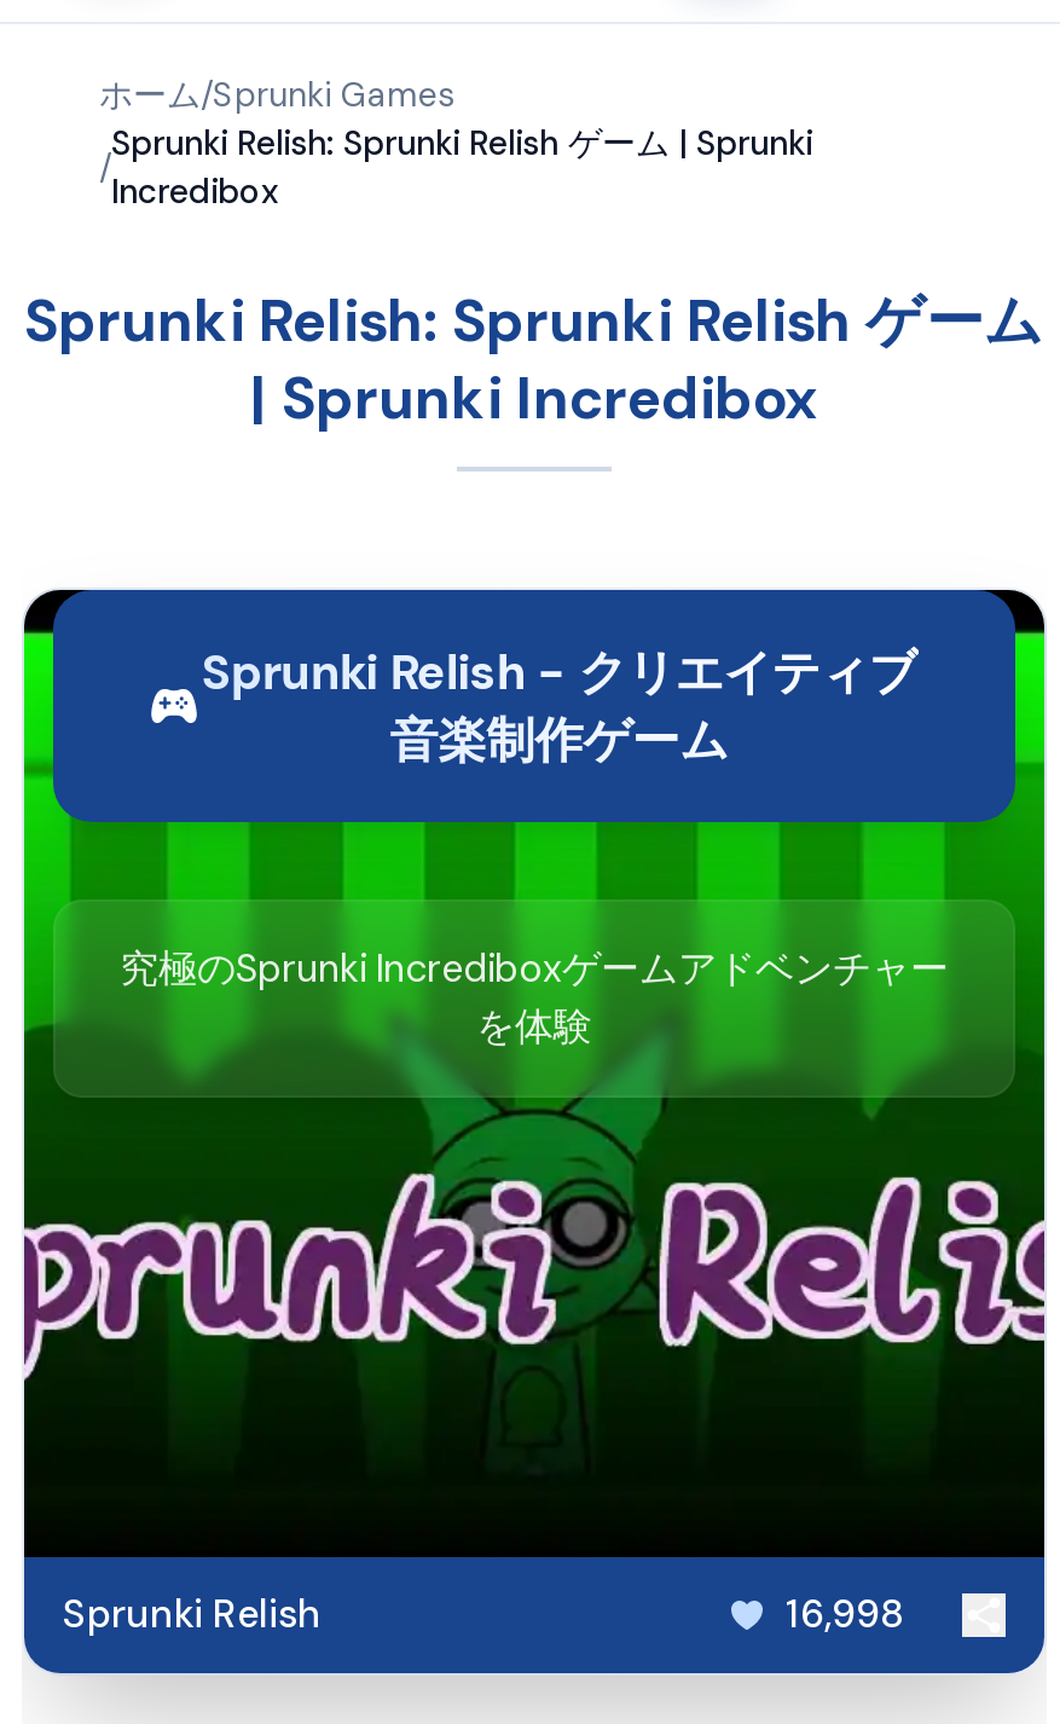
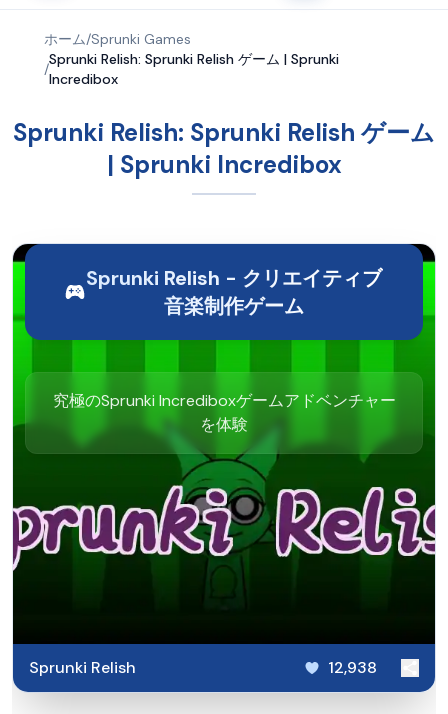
- 16,998
+ 12,938
